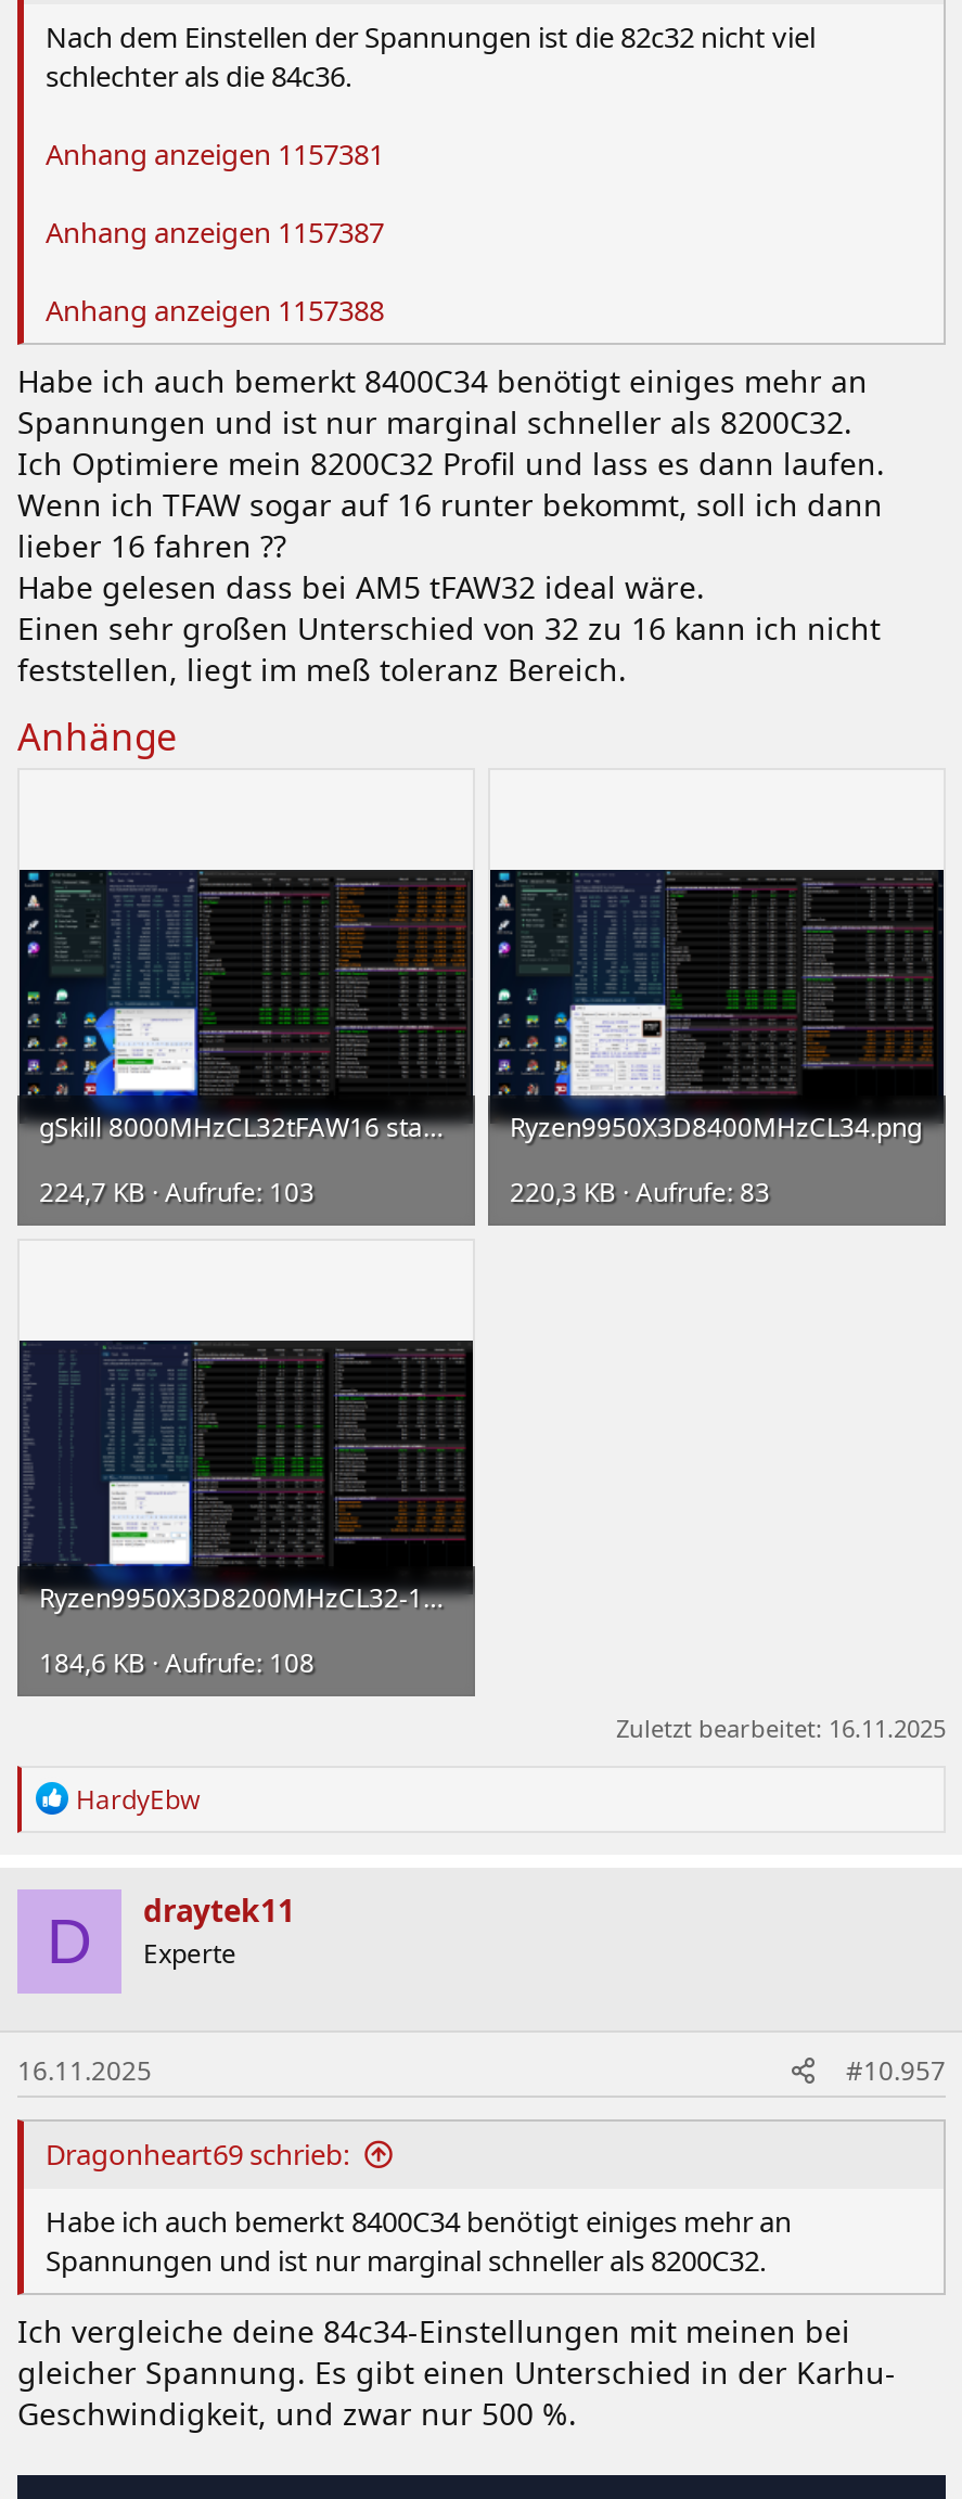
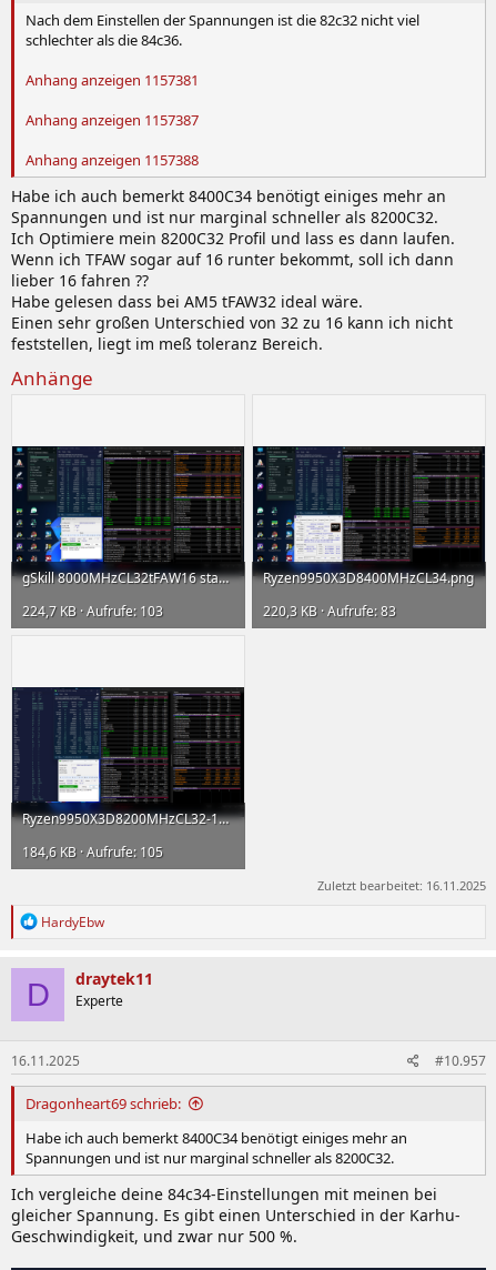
- 184,6 KB · Aufrufe: 108
+ 184,6 KB · Aufrufe: 105
